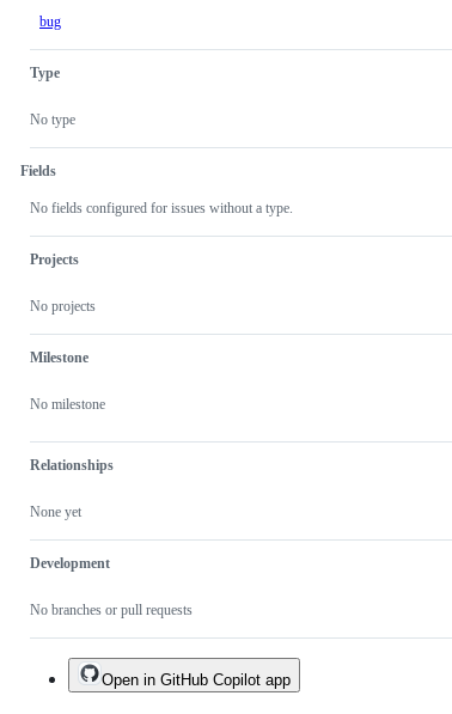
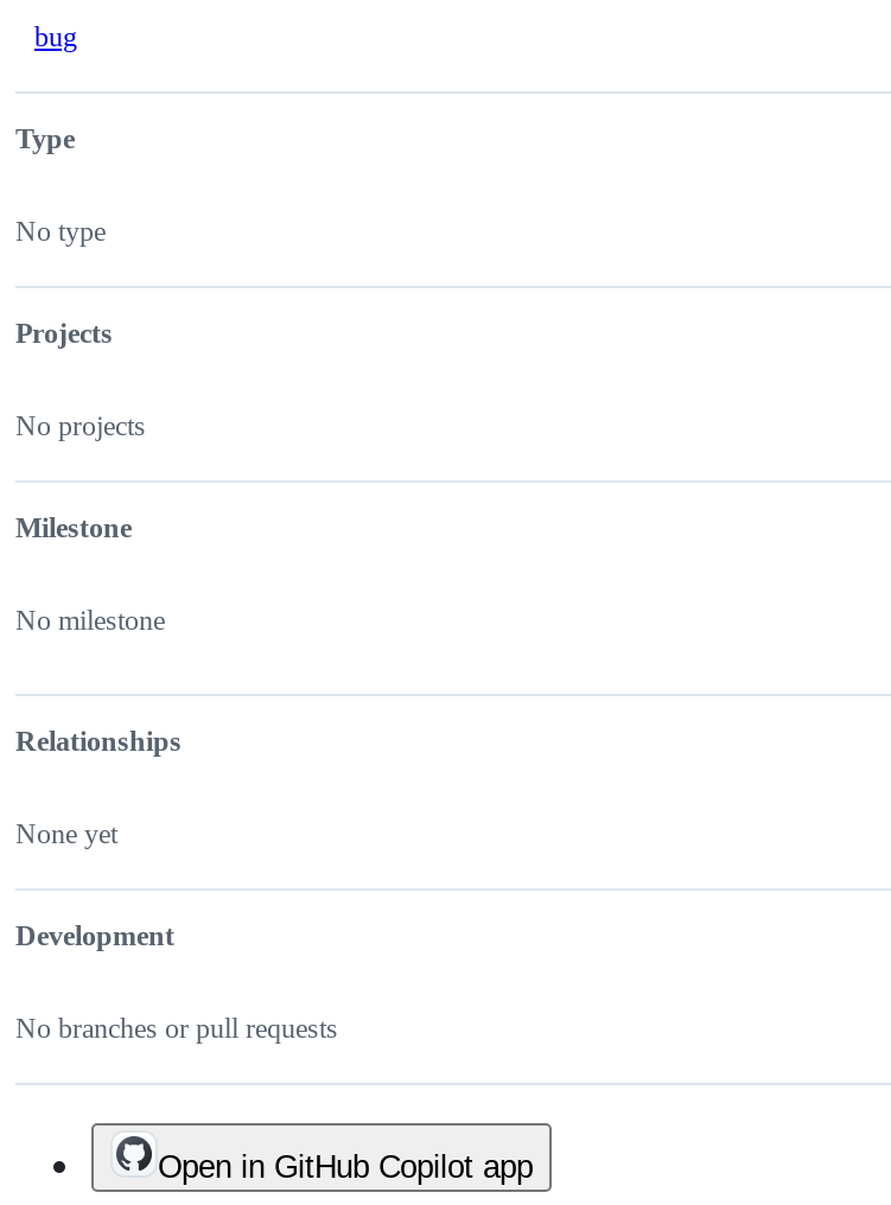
- Fields
- No fields configured for issues without a type.
